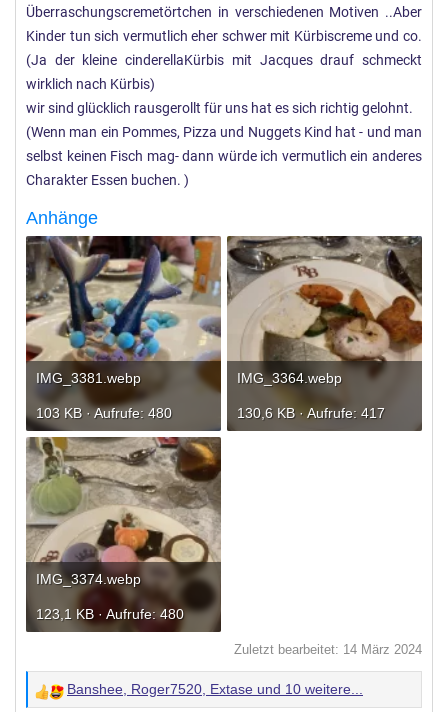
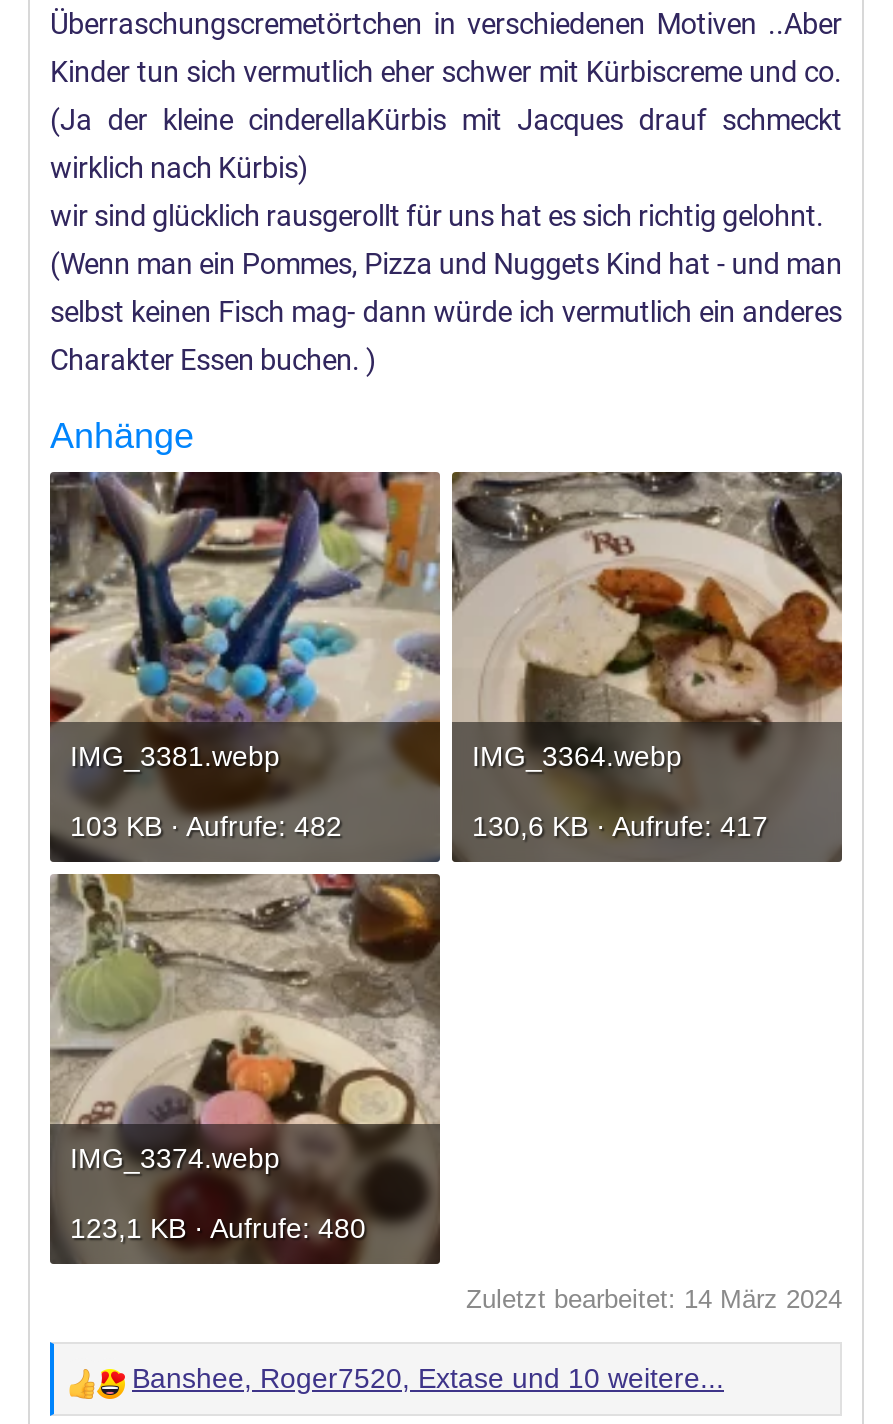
- 103 KB · Aufrufe: 480
+ 103 KB · Aufrufe: 482
